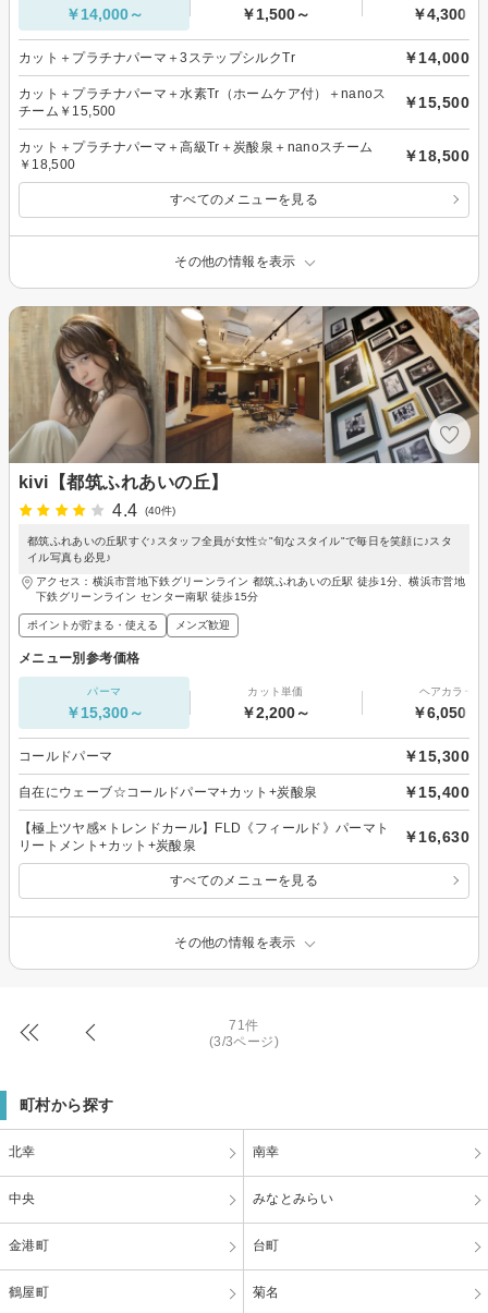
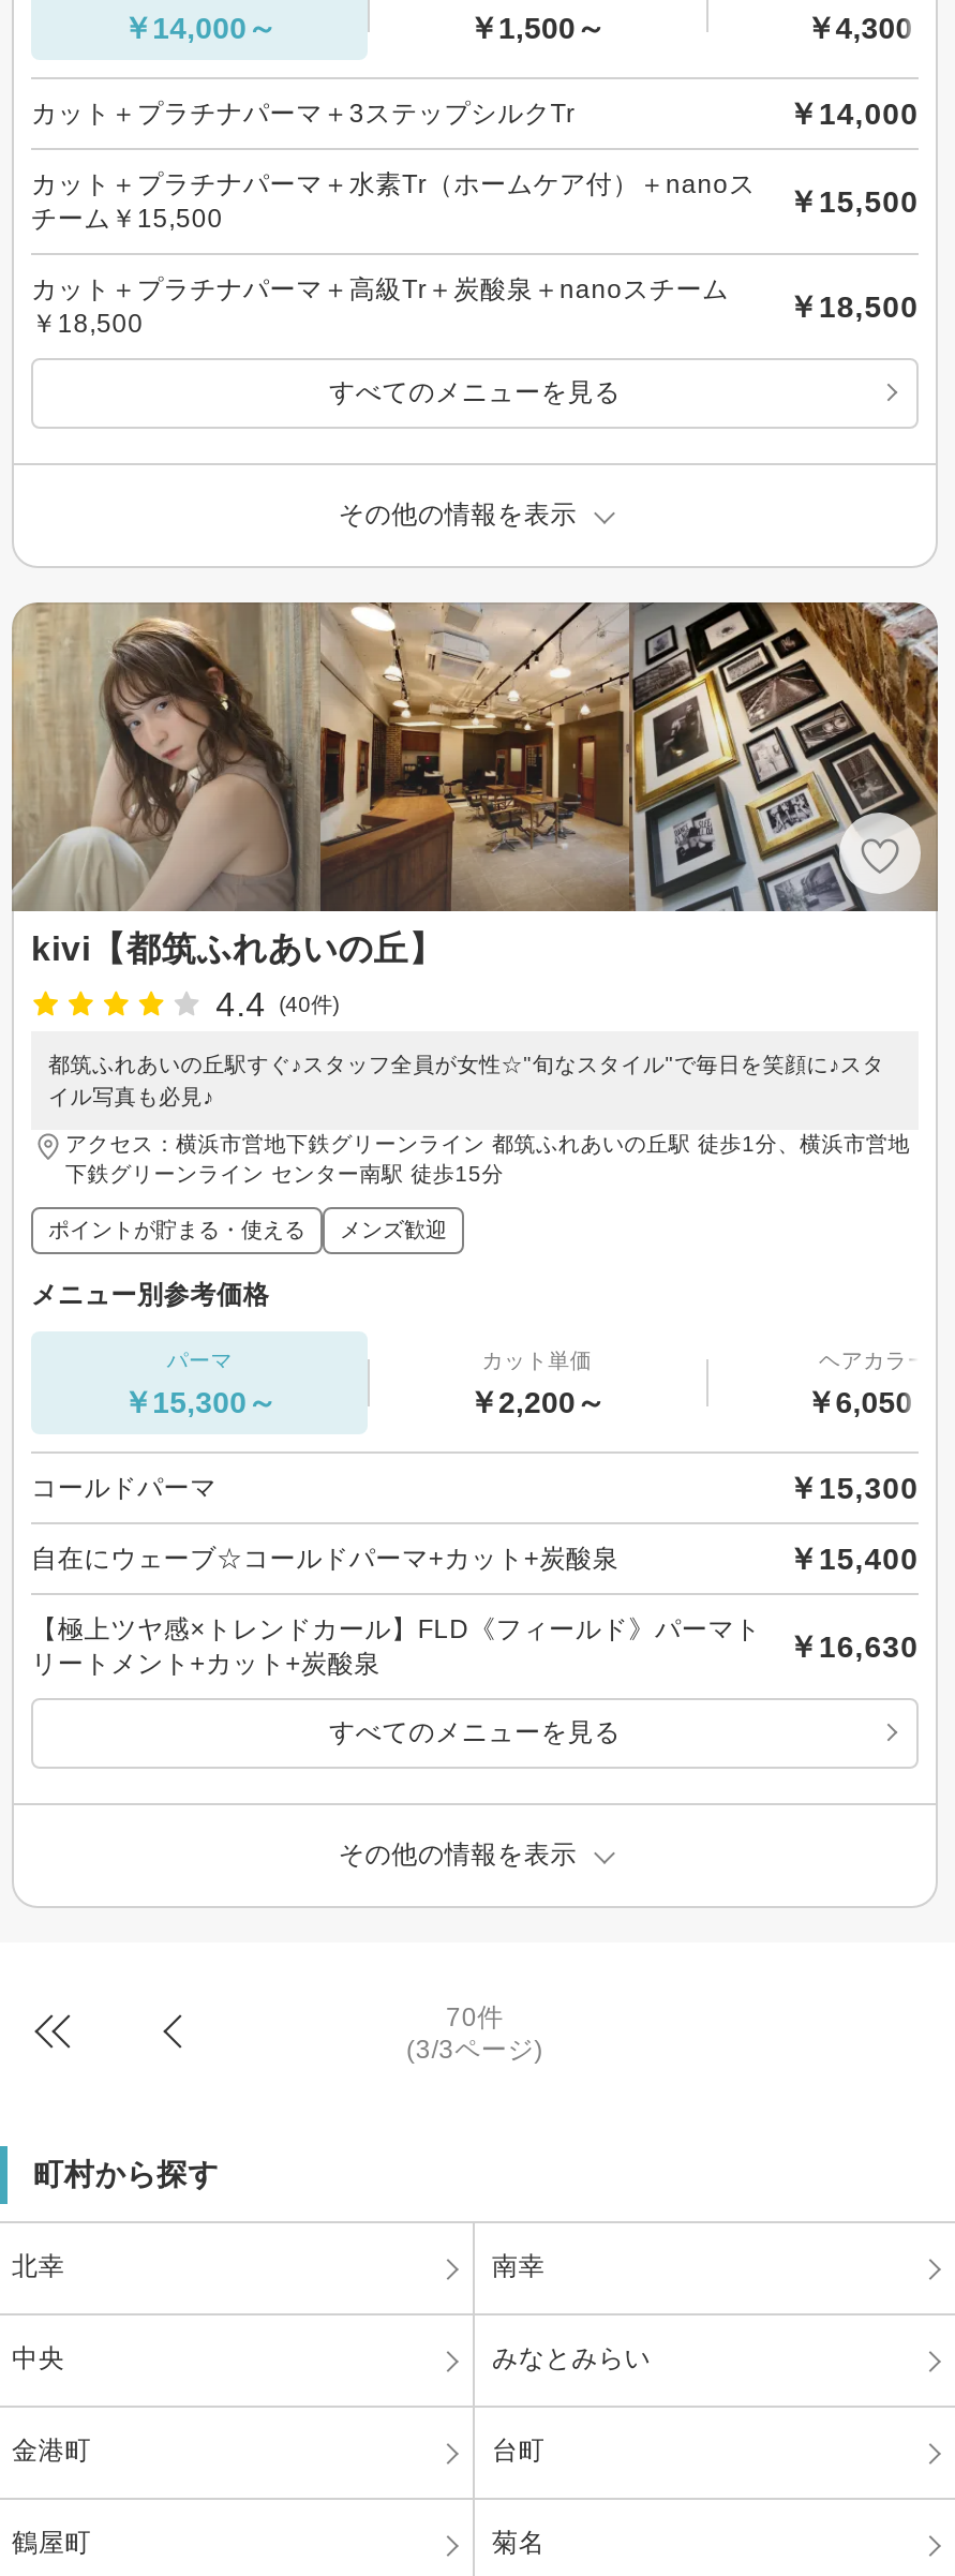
- 71件
+ 70件
